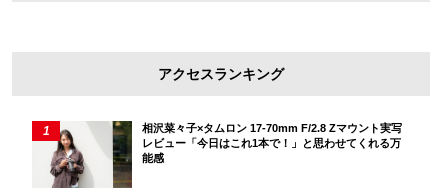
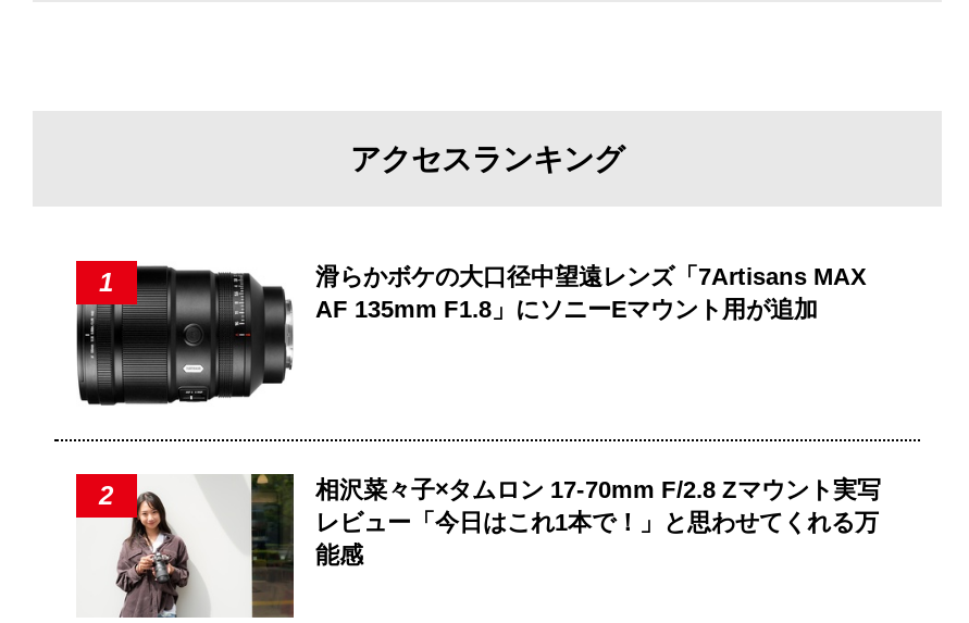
+ [image]
+ 滑らかボケの大口径中望遠レンズ「7Artisans MAX
+ AF 135mm F1.8」にソニーEマウント用が追加
